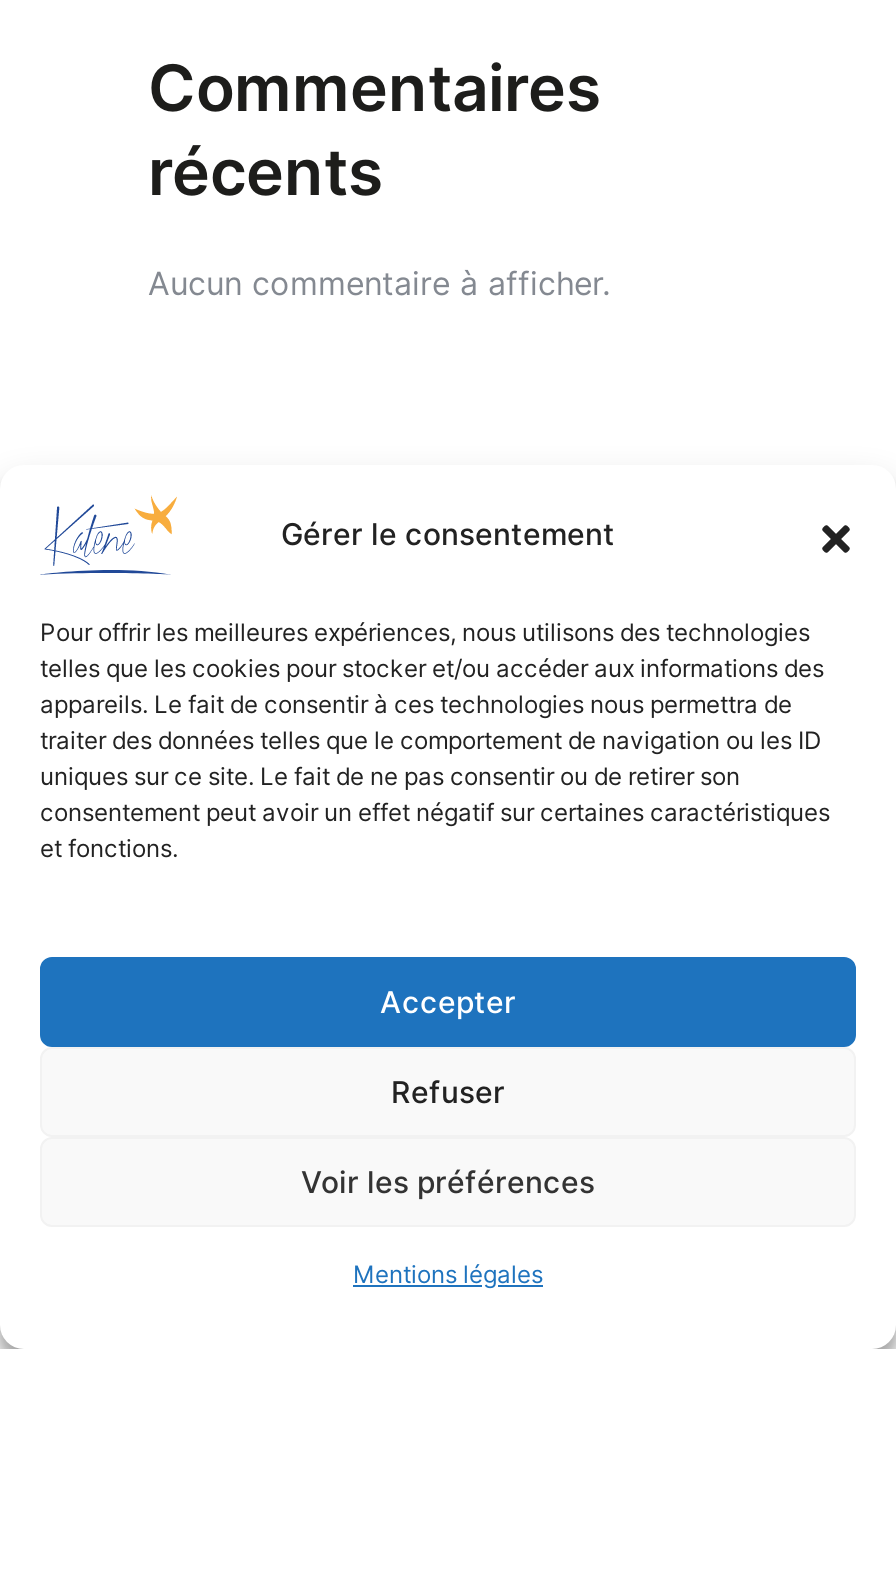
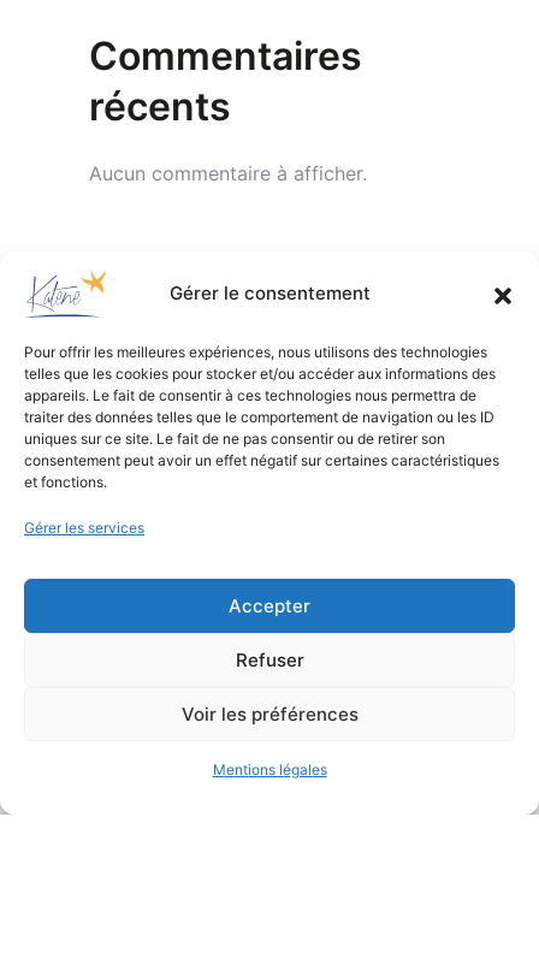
moved up: Gérer le consentement | Pour offrir les meilleures expériences, nous utilisons des technologies | telles que les cookies pour stocker et/ou accéder aux informations des | appareils. Le fait de consentir à ces technologies nous permettra de | traiter des données telles que le comportement de navigation ou les ID | uniques sur ce site. Le fait de ne pas consentir ou de retirer son | consentement peut avoir un effet négatif sur certaines caractéristiques | et fonctions.

+ Gérer les services
